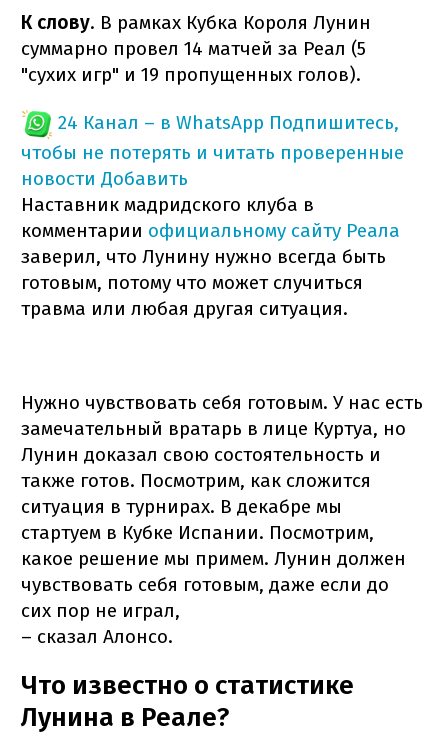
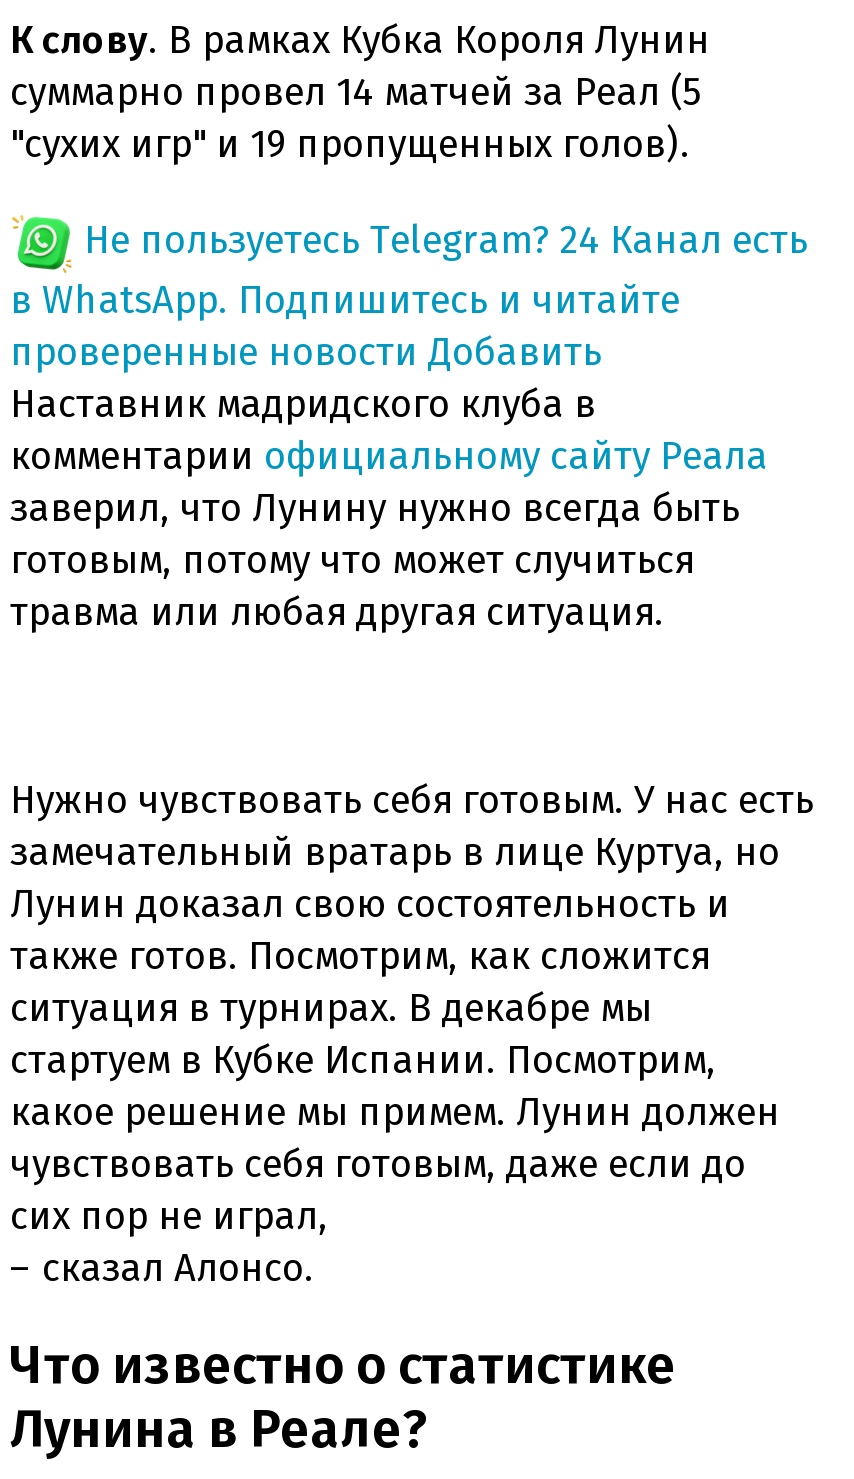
- 24 Канал – в WhatsApp Подпишитесь,
- чтобы не потерять и читать проверенные
- новости Добавить
+ Не пользуетесь Telegram? 24 Канал есть
+ в WhatsApp. Подпишитесь и читайте
+ проверенные новости Добавить
